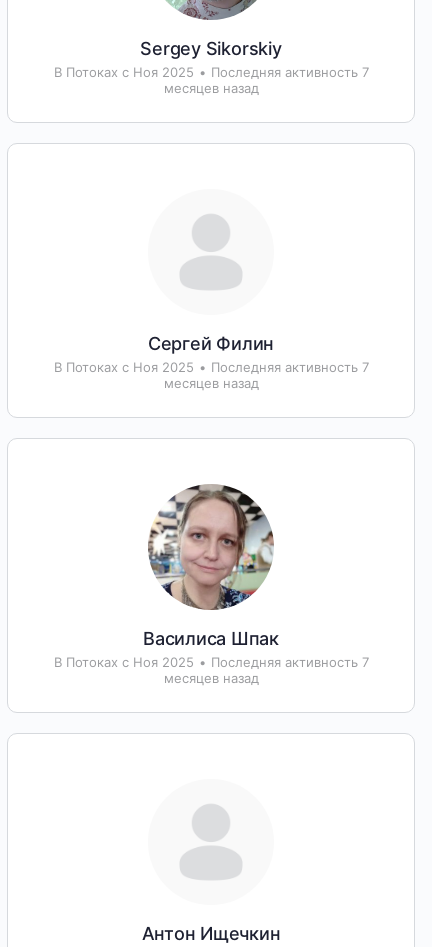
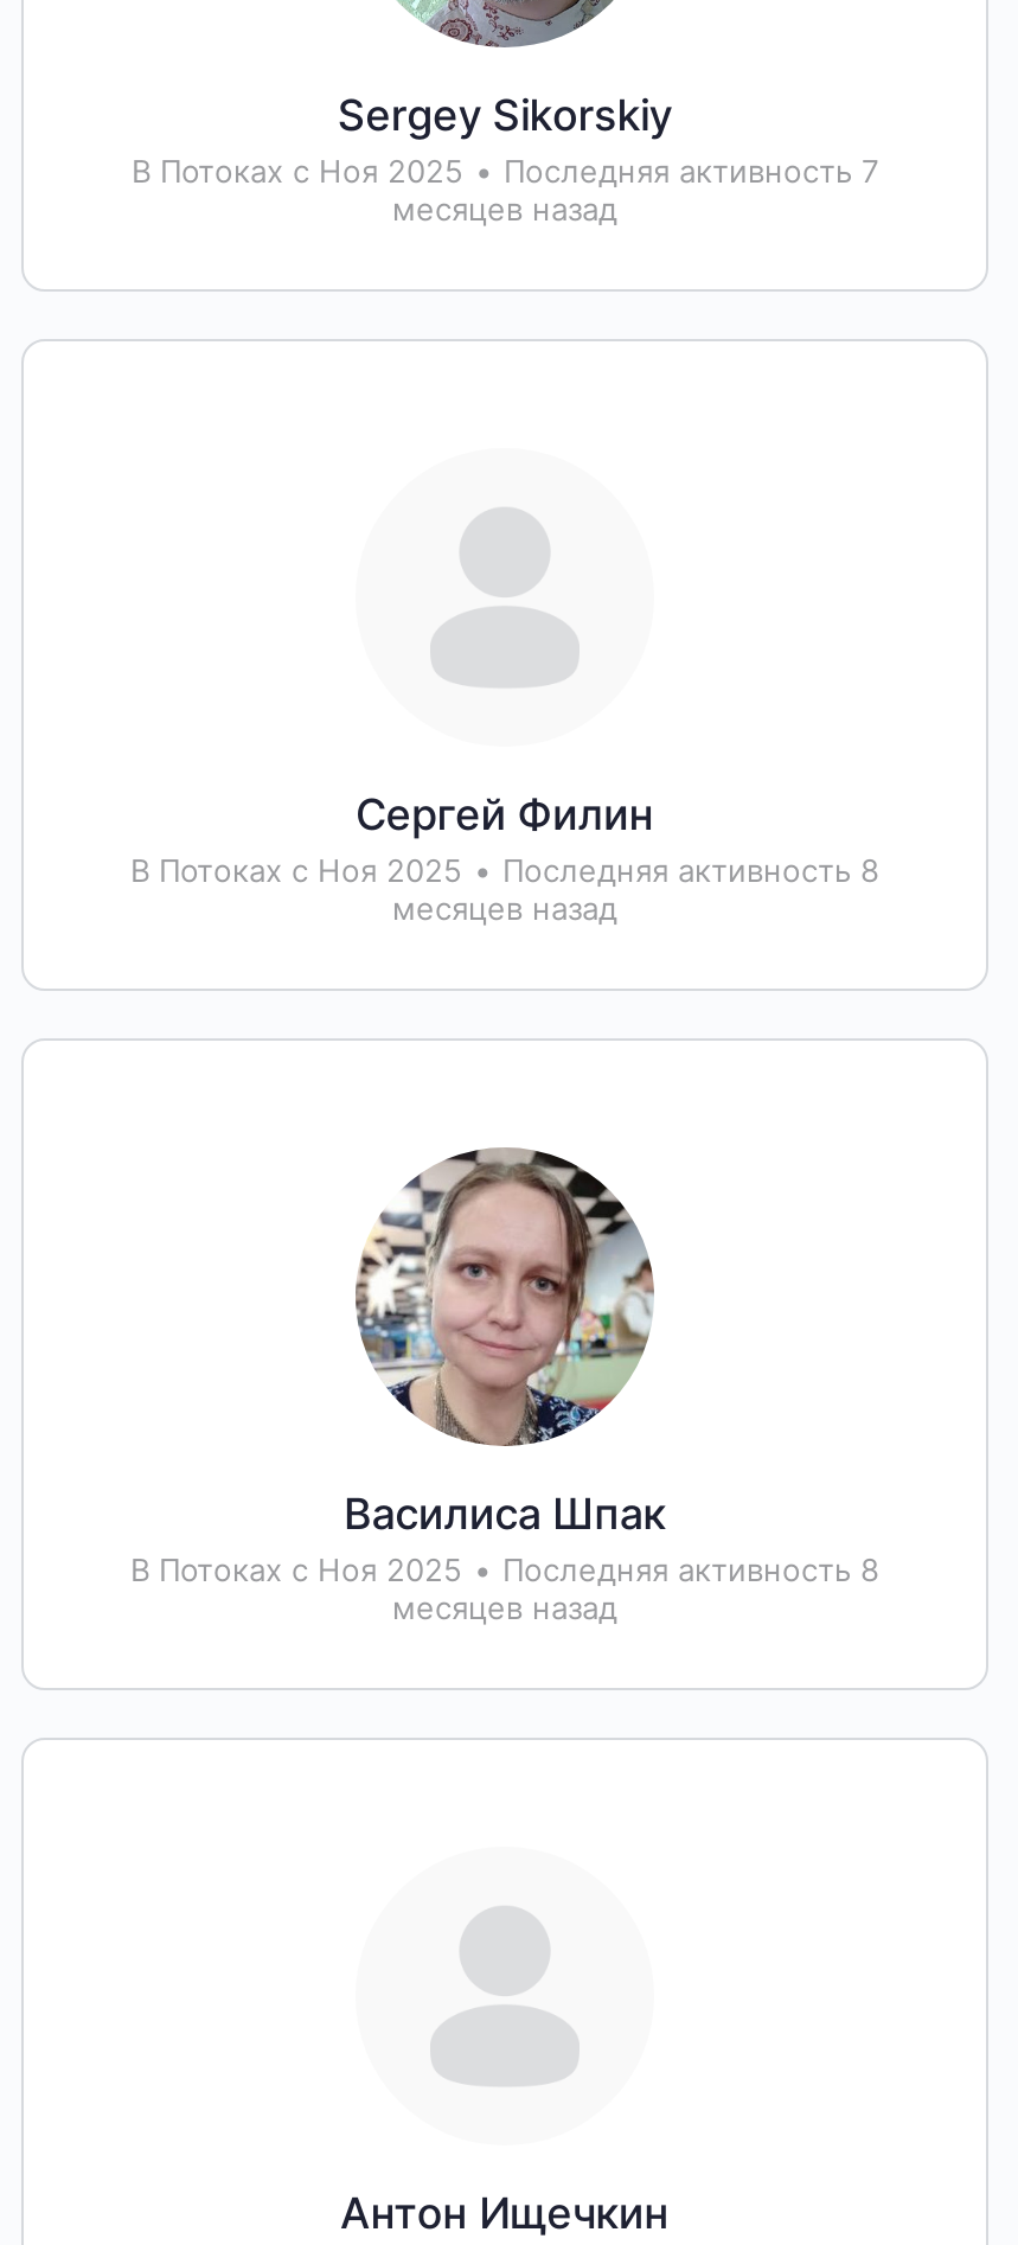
- В Потоках с Ноя 2025 • Последняя активность 7
+ В Потоках с Ноя 2025 • Последняя активность 8

- В Потоках с Ноя 2025 • Последняя активность 7
+ В Потоках с Ноя 2025 • Последняя активность 8
